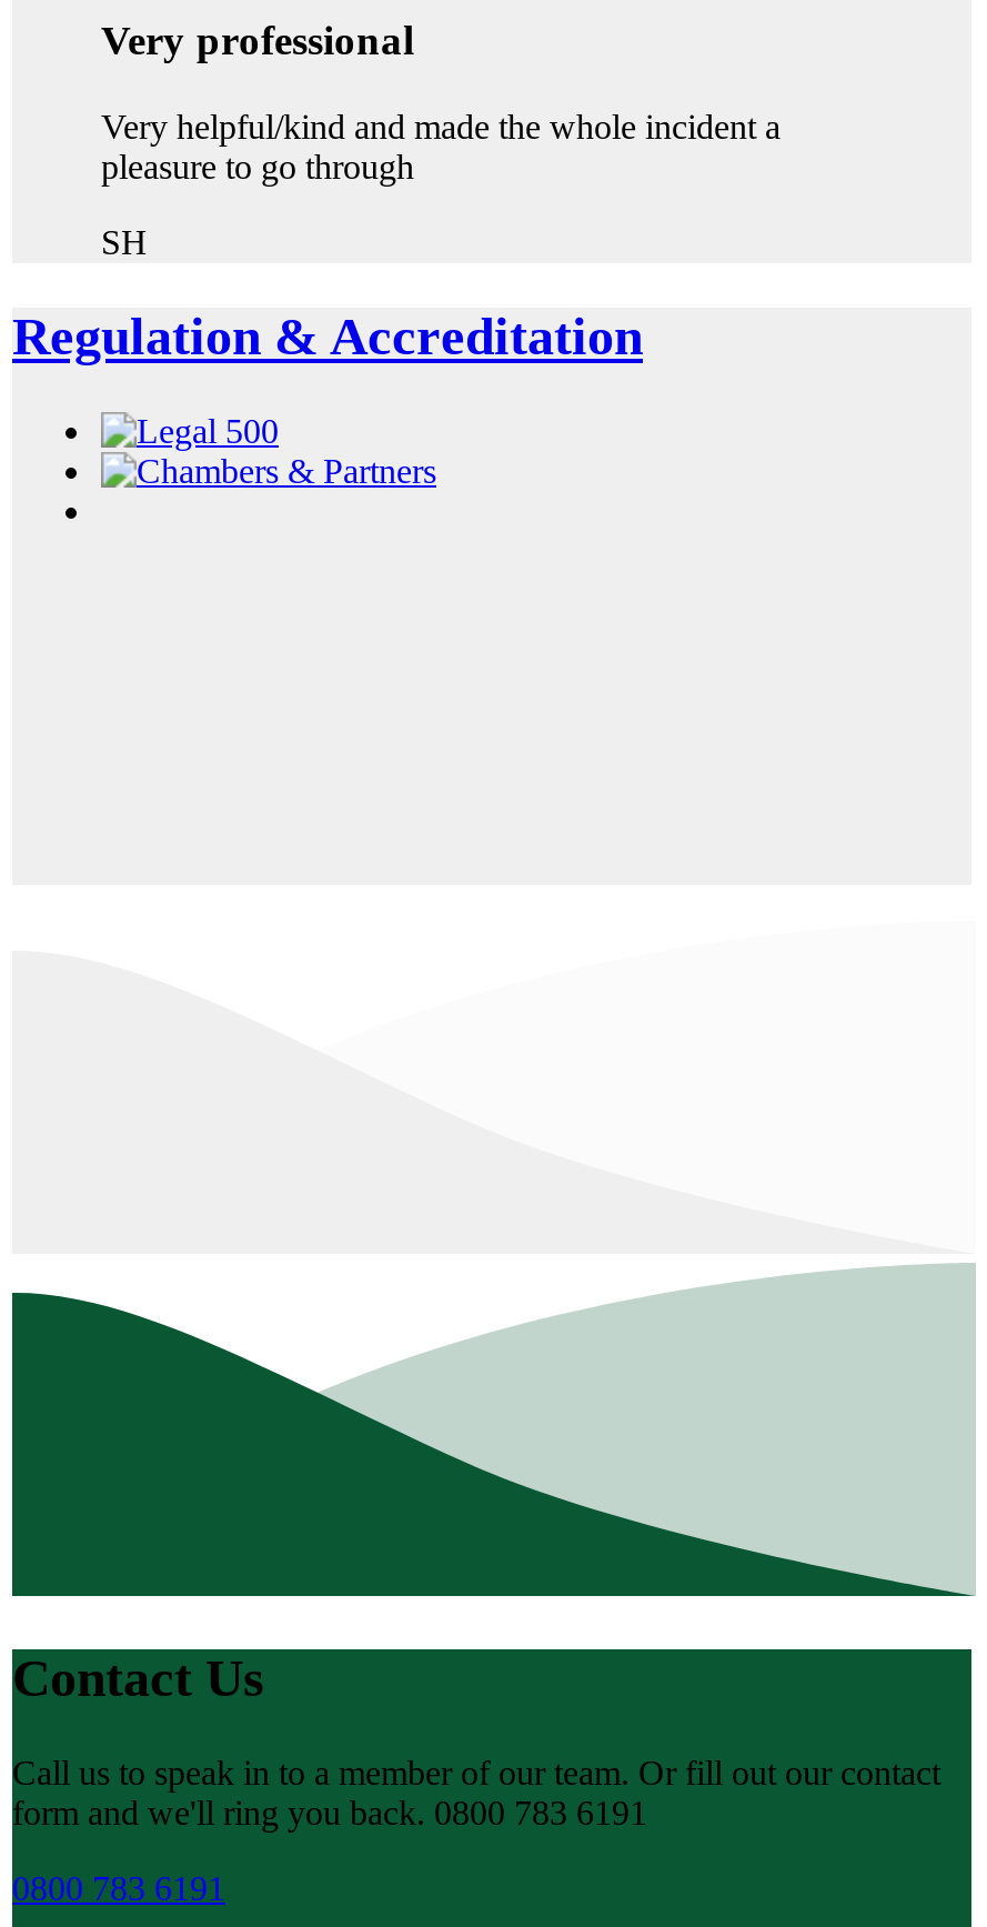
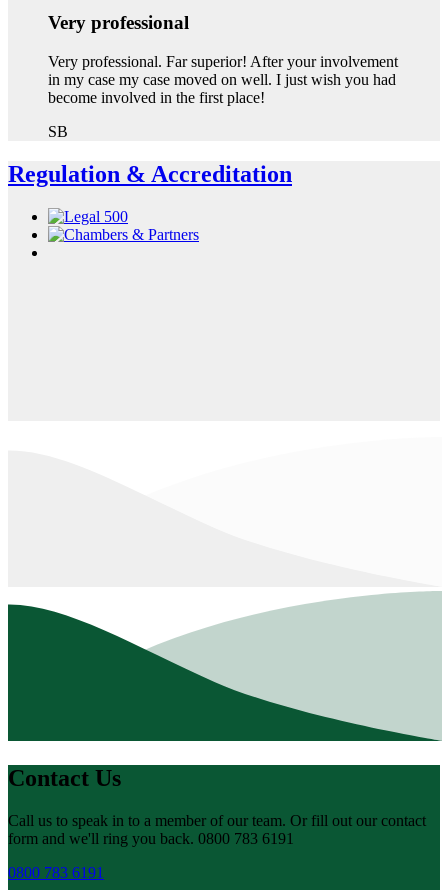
- Very helpful/kind and made the whole incident a
- pleasure to go through
+ Very professional. Far superior! After your involvement
+ in my case my case moved on well. I just wish you had
+ become involved in the first place!

- SH
+ SB
